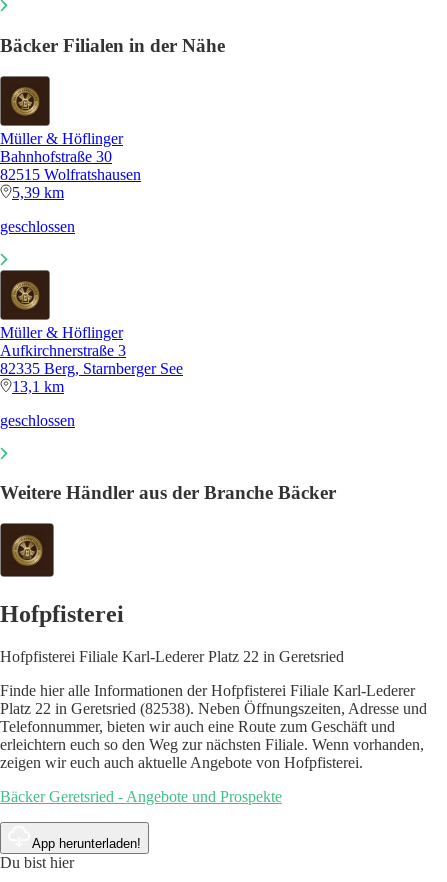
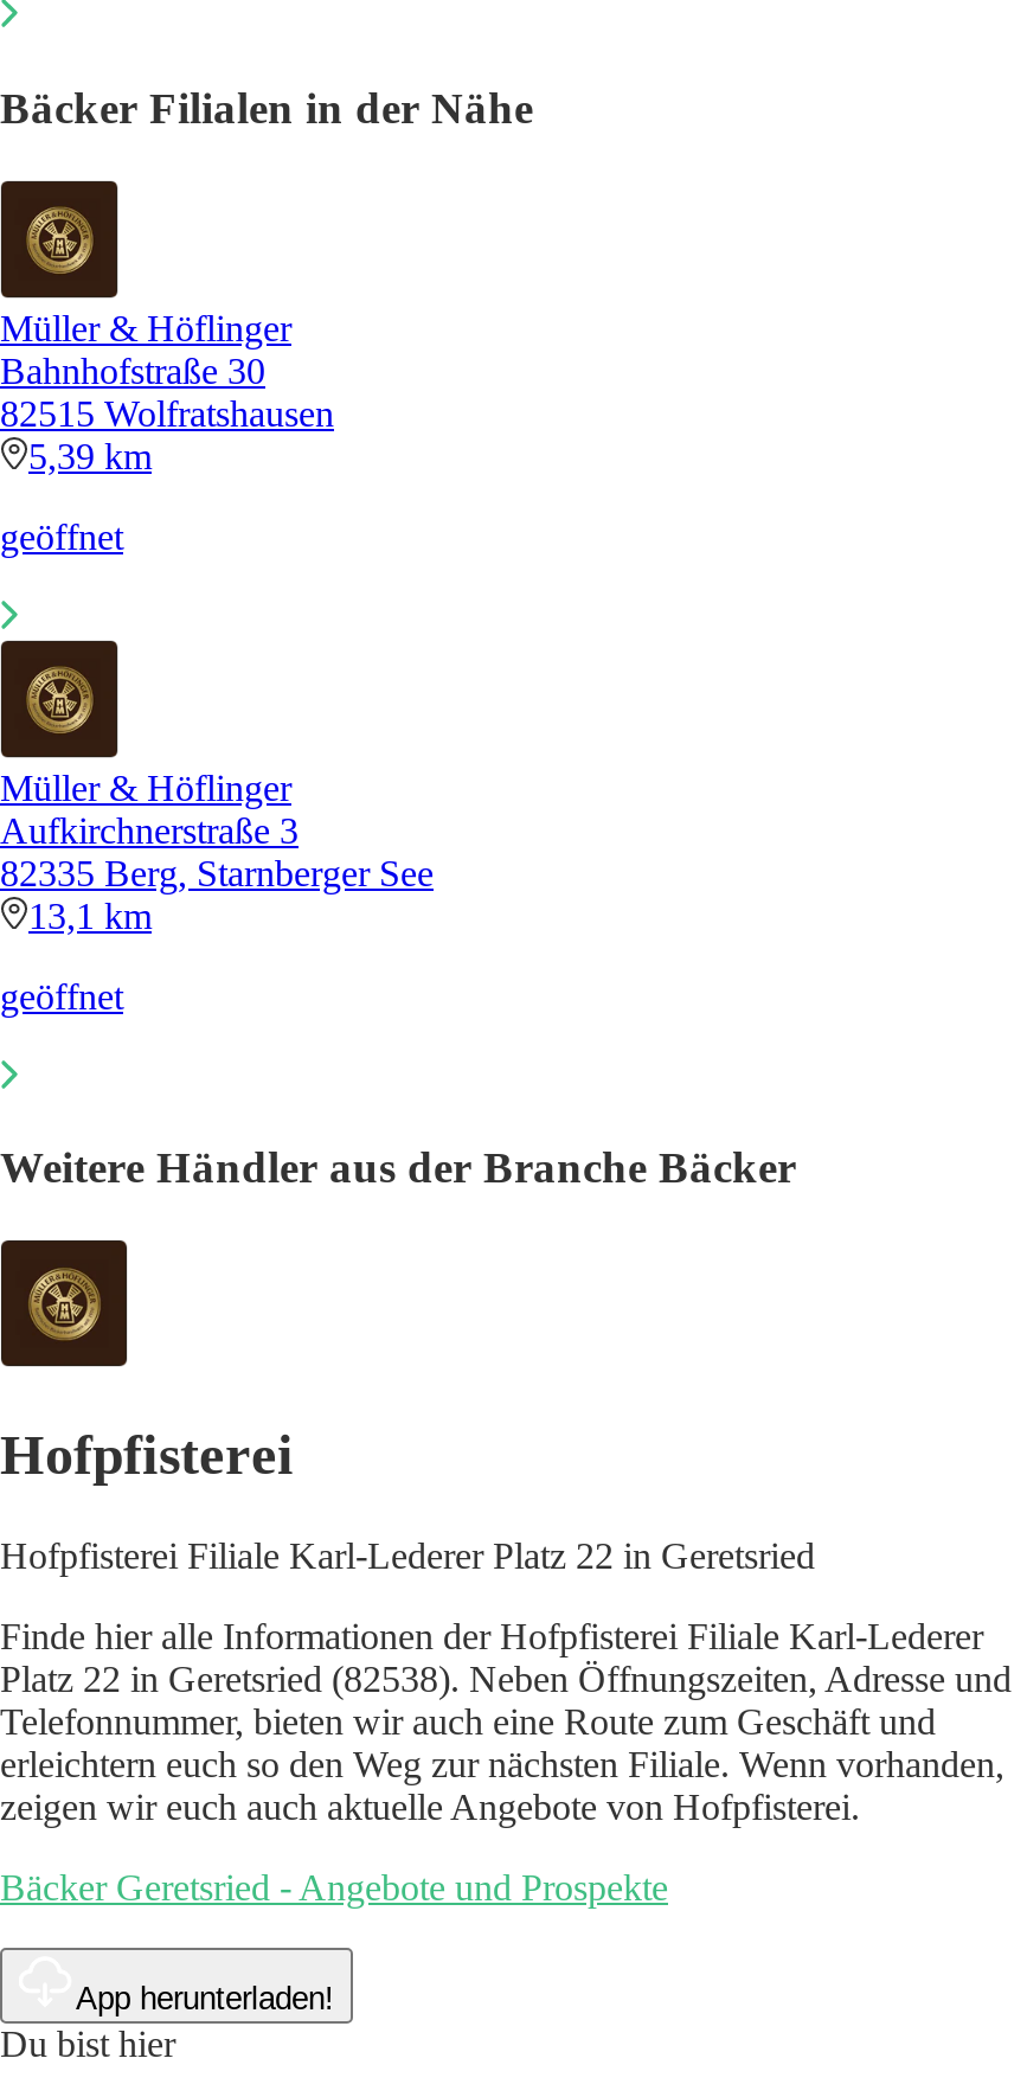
- geschlossen
+ geöffnet

- geschlossen
+ geöffnet
